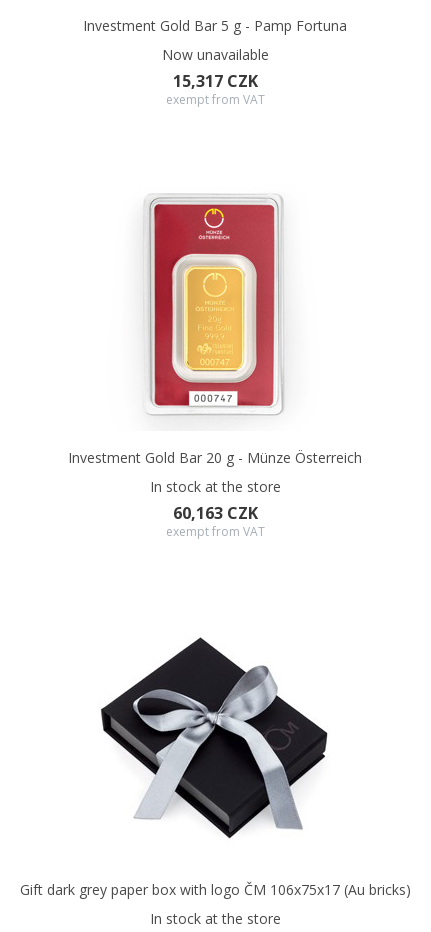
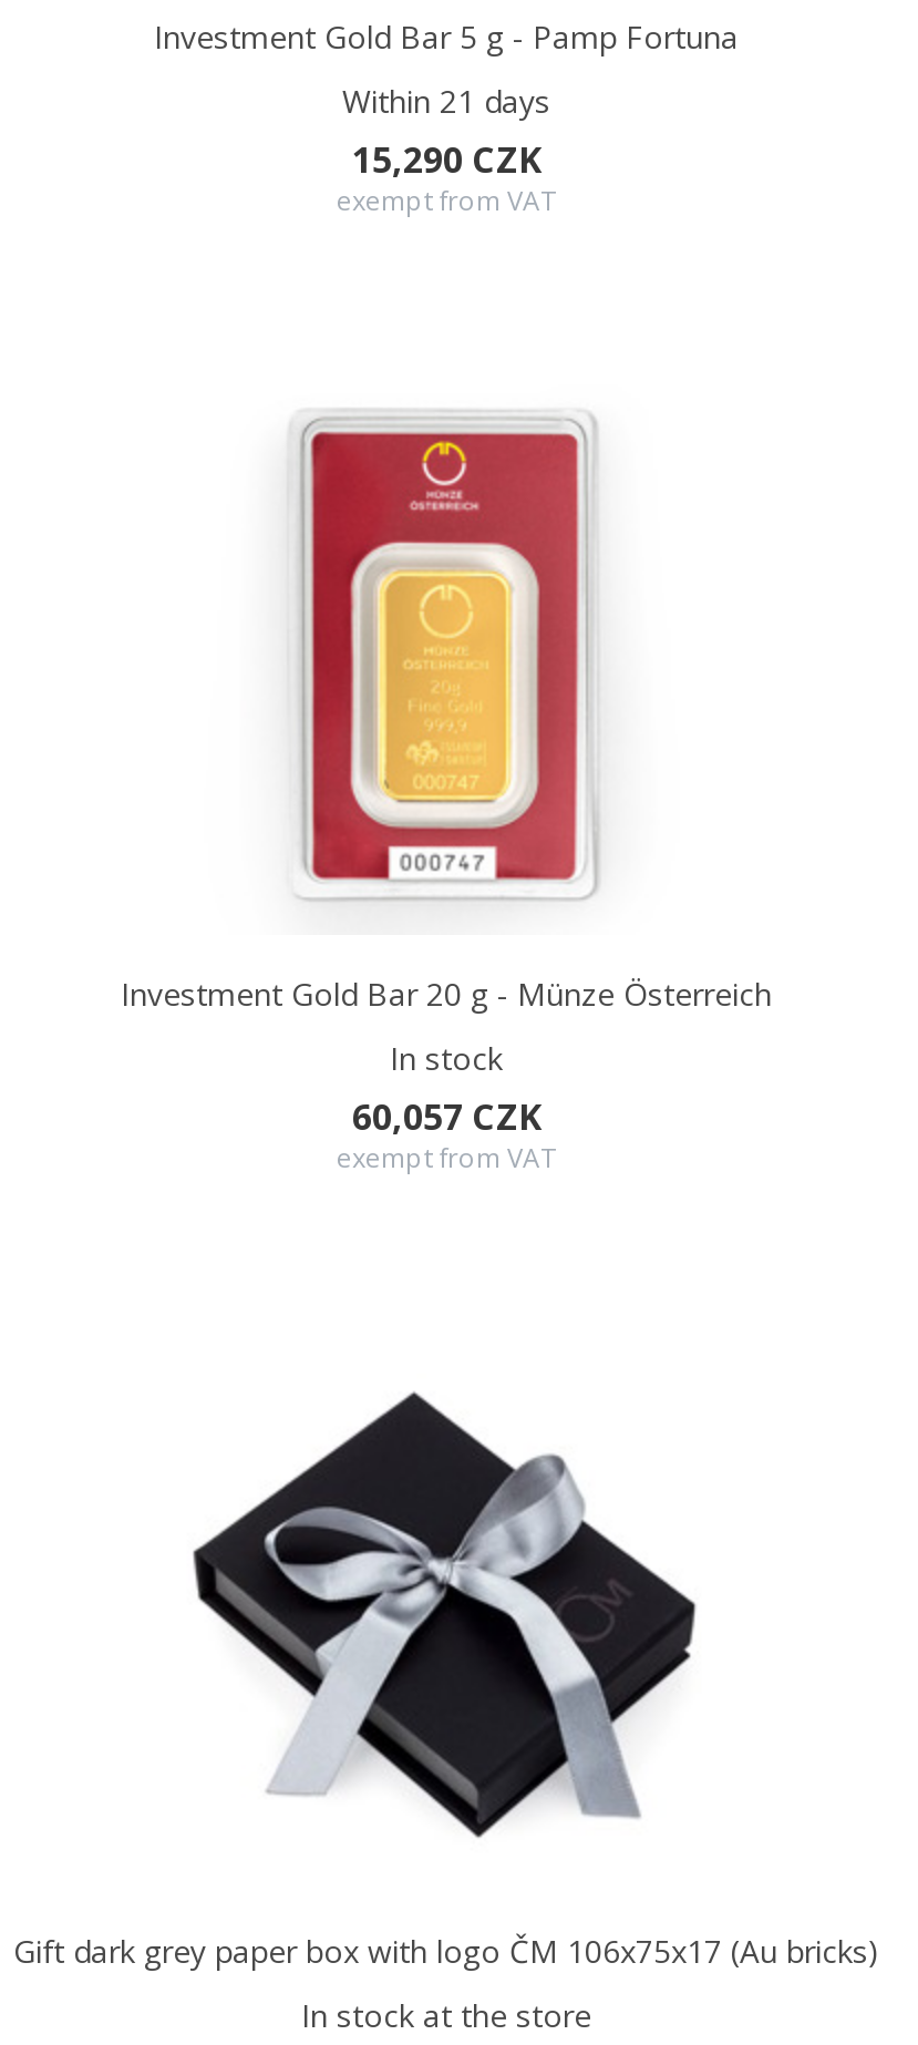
- Now unavailable
- 15,317 CZK
+ Within 21 days
+ 15,290 CZK

- In stock at the store
- 60,163 CZK
+ In stock
+ 60,057 CZK
